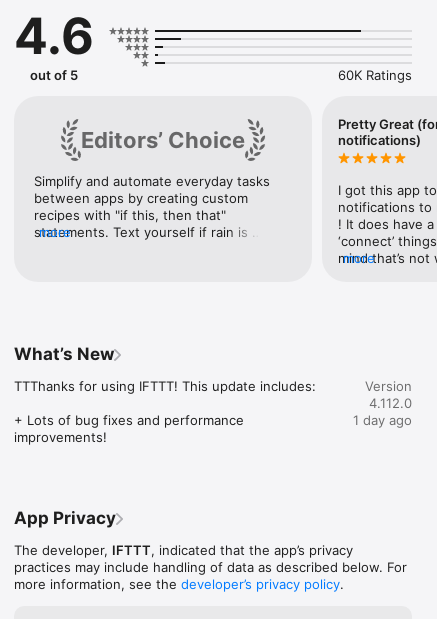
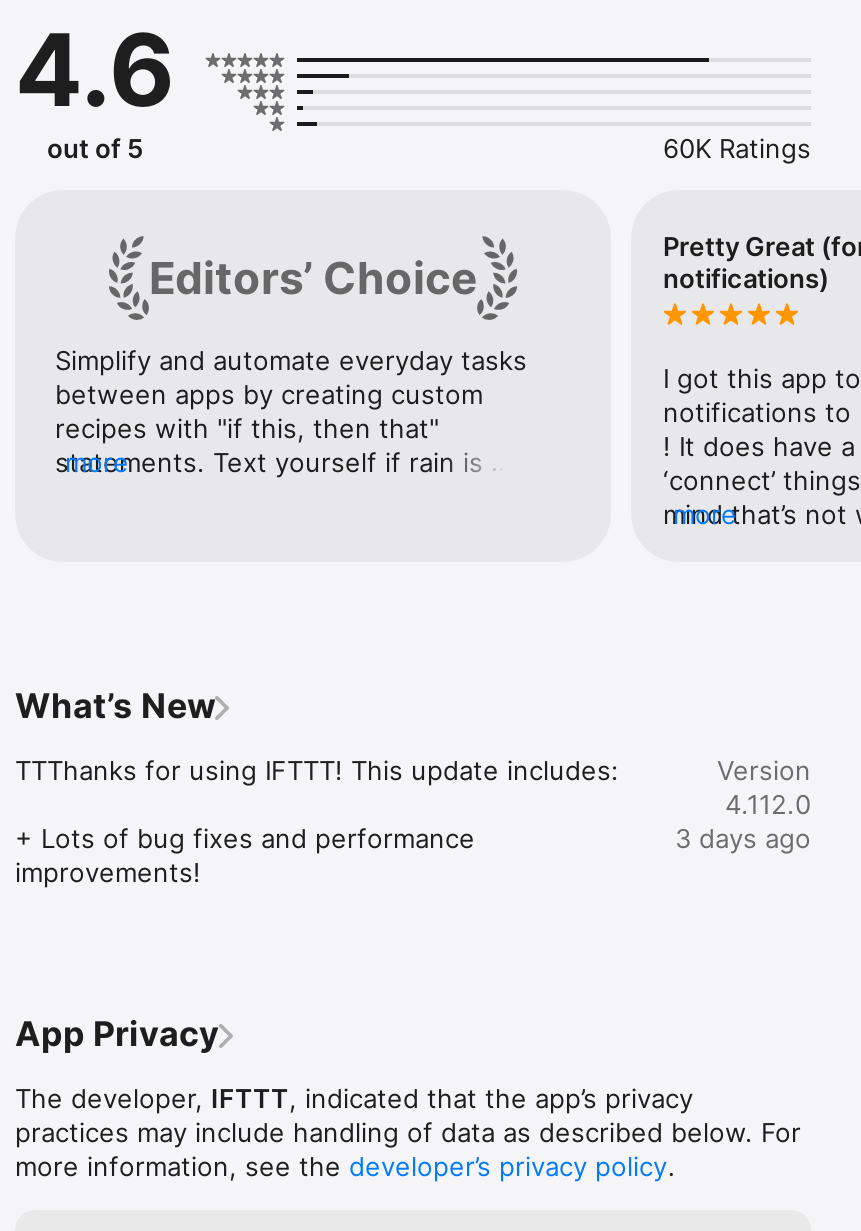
- 1 day ago
+ 3 days ago
